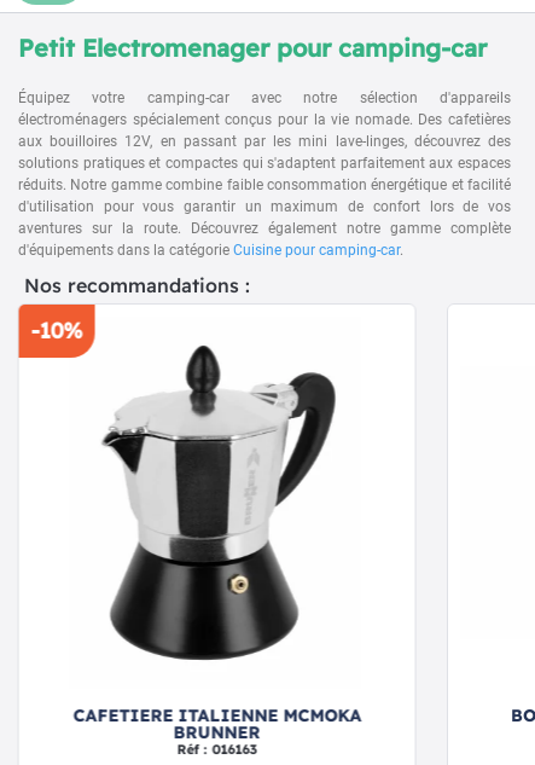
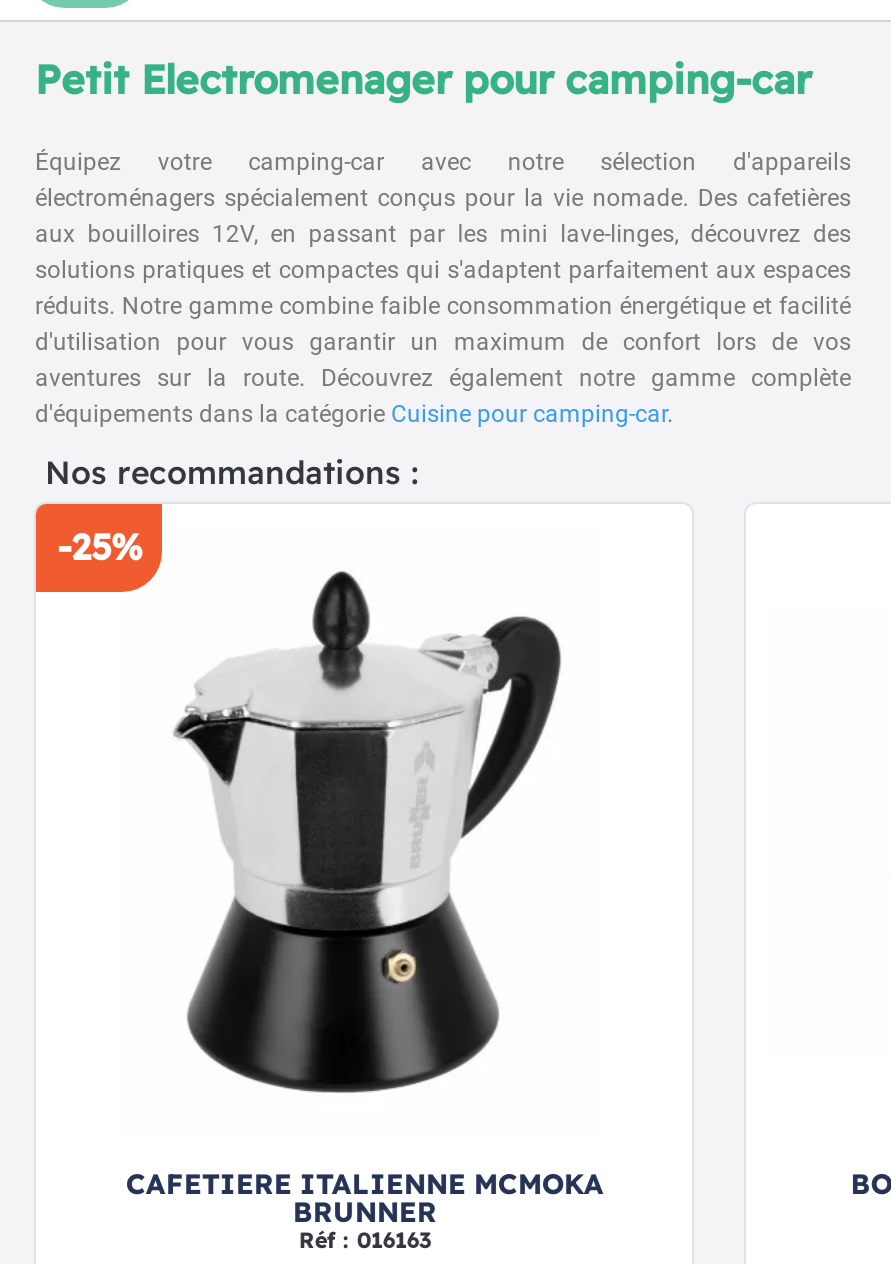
- -10%
+ -25%
